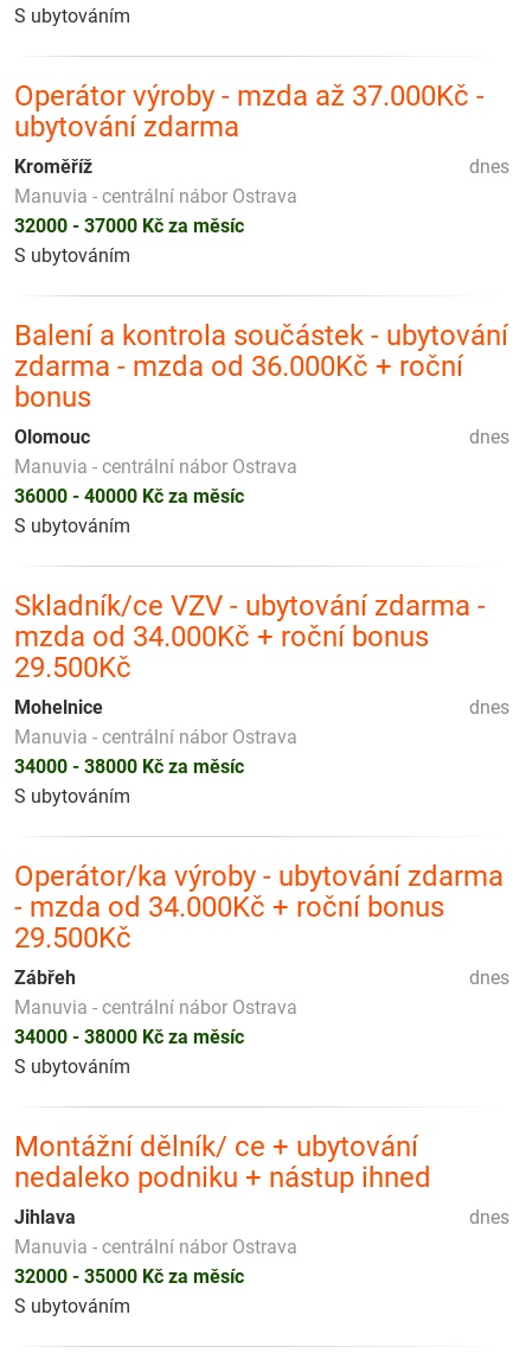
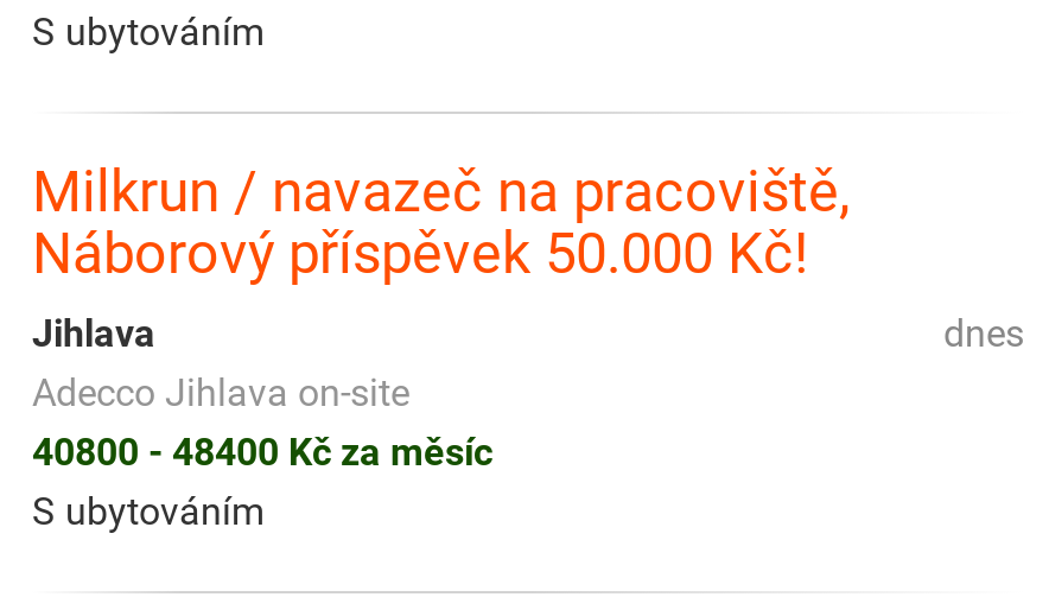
- Operátor výroby - mzda až 37.000Kč -
- ubytování zdarma
- dnes
- Kroměříž
- Manuvia - centrální nábor Ostrava
- 32000 - 37000 Kč za měsíc
- S ubytováním
- Balení a kontrola součástek - ubytování
- zdarma - mzda od 36.000Kč + roční
- bonus
- dnes
- Olomouc
- Manuvia - centrální nábor Ostrava
- 36000 - 40000 Kč za měsíc
- S ubytováním
- Skladník/ce VZV - ubytování zdarma -
- mzda od 34.000Kč + roční bonus
- 29.500Kč
- dnes
- Mohelnice
- Manuvia - centrální nábor Ostrava
- 34000 - 38000 Kč za měsíc
- S ubytováním
- Operátor/ka výroby - ubytování zdarma
- - mzda od 34.000Kč + roční bonus
- 29.500Kč
- dnes
- Zábřeh
- Manuvia - centrální nábor Ostrava
- 34000 - 38000 Kč za měsíc
- S ubytováním
- Montážní dělník/ ce + ubytování
- nedaleko podniku + nástup ihned
+ Milkrun / navazeč na pracoviště,
+ Náborový příspěvek 50.000 Kč!

- Manuvia - centrální nábor Ostrava
- 32000 - 35000 Kč za měsíc
+ Adecco Jihlava on-site
+ 40800 - 48400 Kč za měsíc
